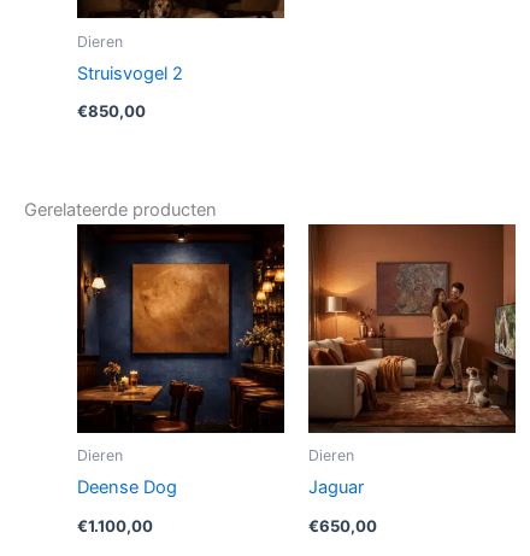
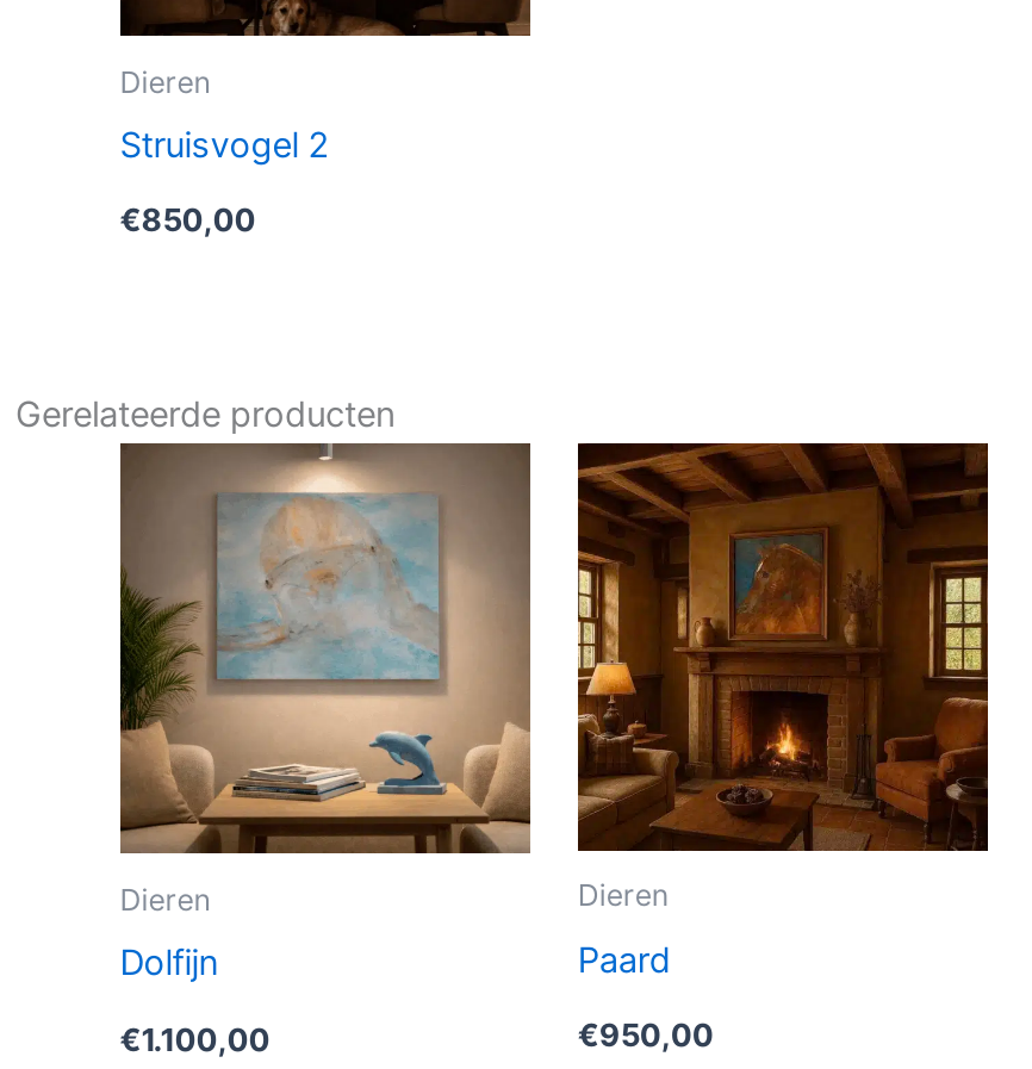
- [image]
- Deense Dog
+ [image]
+ Dolfijn

- [image]
- Jaguar
+ [image]
+ Paard

- €650,00
+ €950,00
